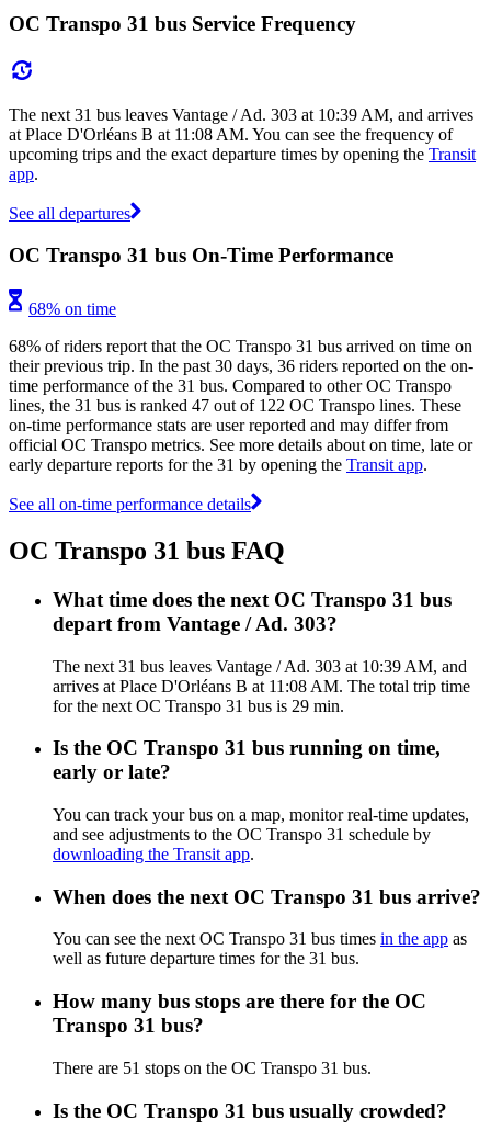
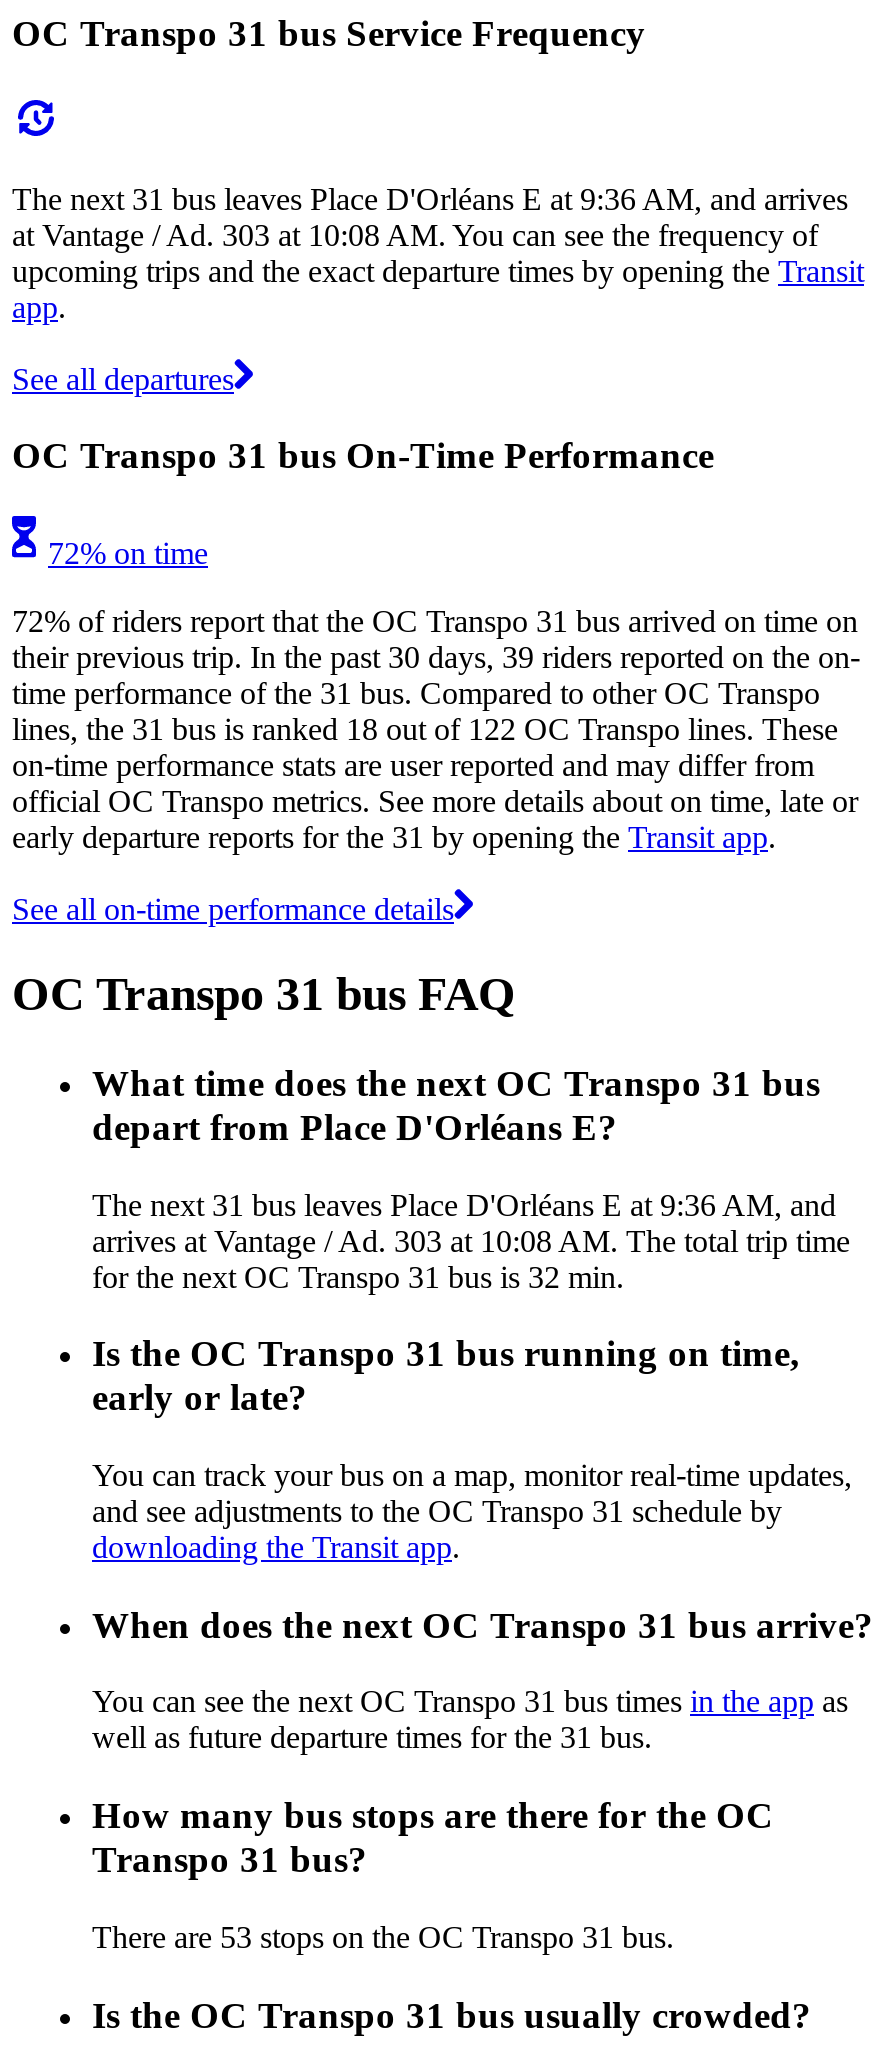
- The next 31 bus leaves Vantage / Ad. 303 at 10:39 AM, and arrives
- at Place D'Orléans B at 11:08 AM. You can see the frequency of
+ The next 31 bus leaves Place D'Orléans E at 9:36 AM, and arrives
+ at Vantage / Ad. 303 at 10:08 AM. You can see the frequency of

- 68% on time
+ 72% on time

- 68% of riders report that the OC Transpo 31 bus arrived on time on
+ 72% of riders report that the OC Transpo 31 bus arrived on time on

- their previous trip. In the past 30 days, 36 riders reported on the on-
+ their previous trip. In the past 30 days, 39 riders reported on the on-

- lines, the 31 bus is ranked 47 out of 122 OC Transpo lines. These
+ lines, the 31 bus is ranked 18 out of 122 OC Transpo lines. These

- depart from Vantage / Ad. 303?
+ depart from Place D'Orléans E?

- The next 31 bus leaves Vantage / Ad. 303 at 10:39 AM, and
- arrives at Place D'Orléans B at 11:08 AM. The total trip time
- for the next OC Transpo 31 bus is 29 min.
+ The next 31 bus leaves Place D'Orléans E at 9:36 AM, and
+ arrives at Vantage / Ad. 303 at 10:08 AM. The total trip time
+ for the next OC Transpo 31 bus is 32 min.

- There are 51 stops on the OC Transpo 31 bus.
+ There are 53 stops on the OC Transpo 31 bus.
